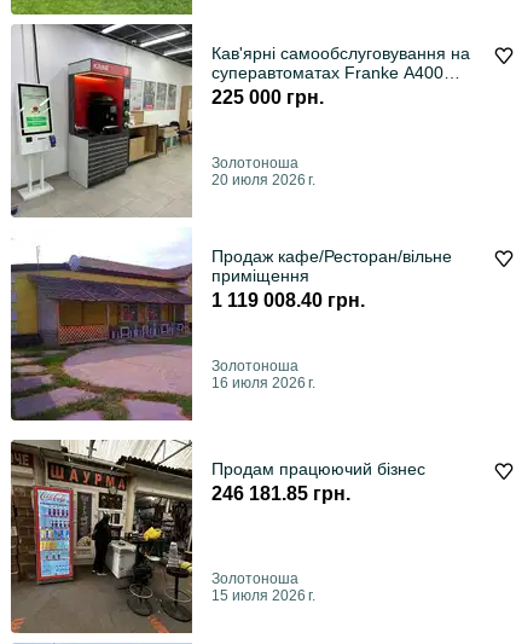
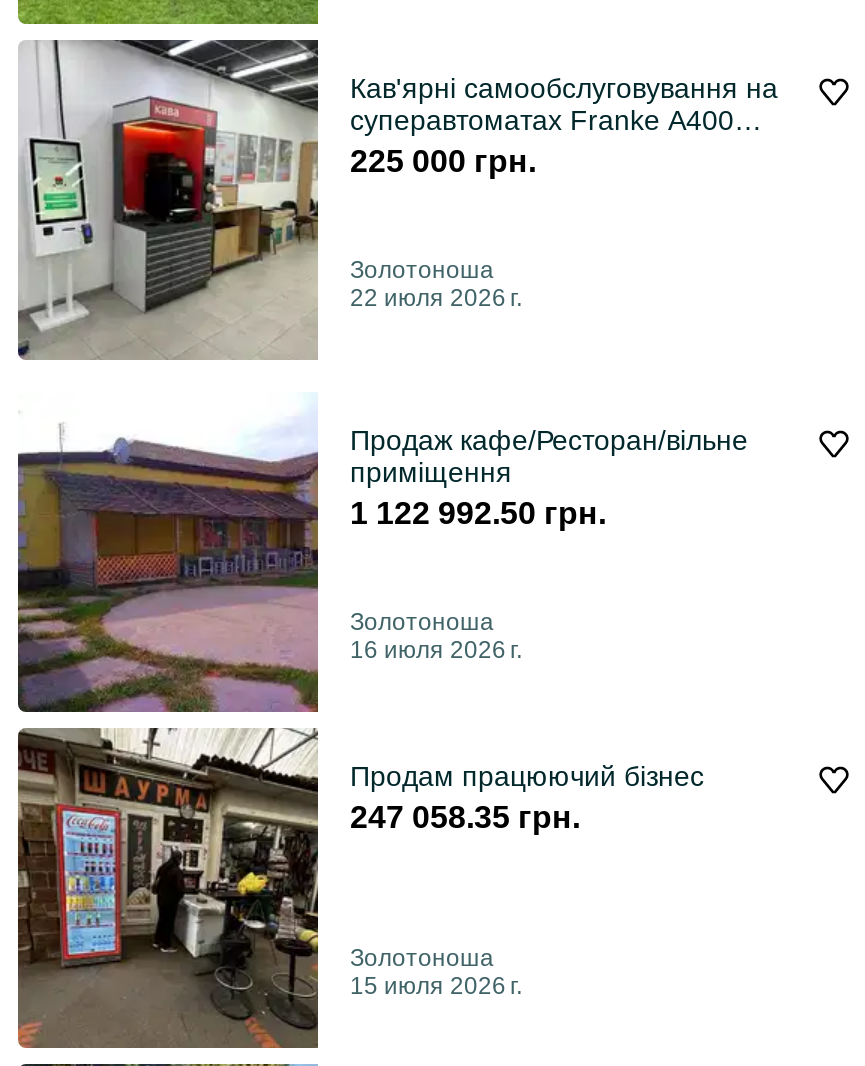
- 20 июля 2026 г.
+ 22 июля 2026 г.

- 1 119 008.40 грн.
+ 1 122 992.50 грн.

- 246 181.85 грн.
+ 247 058.35 грн.
